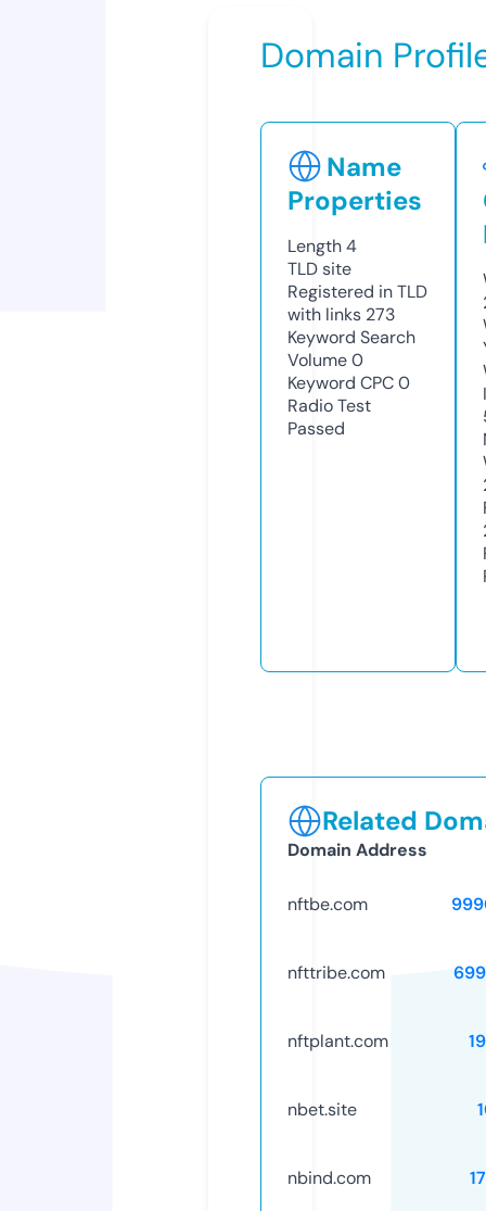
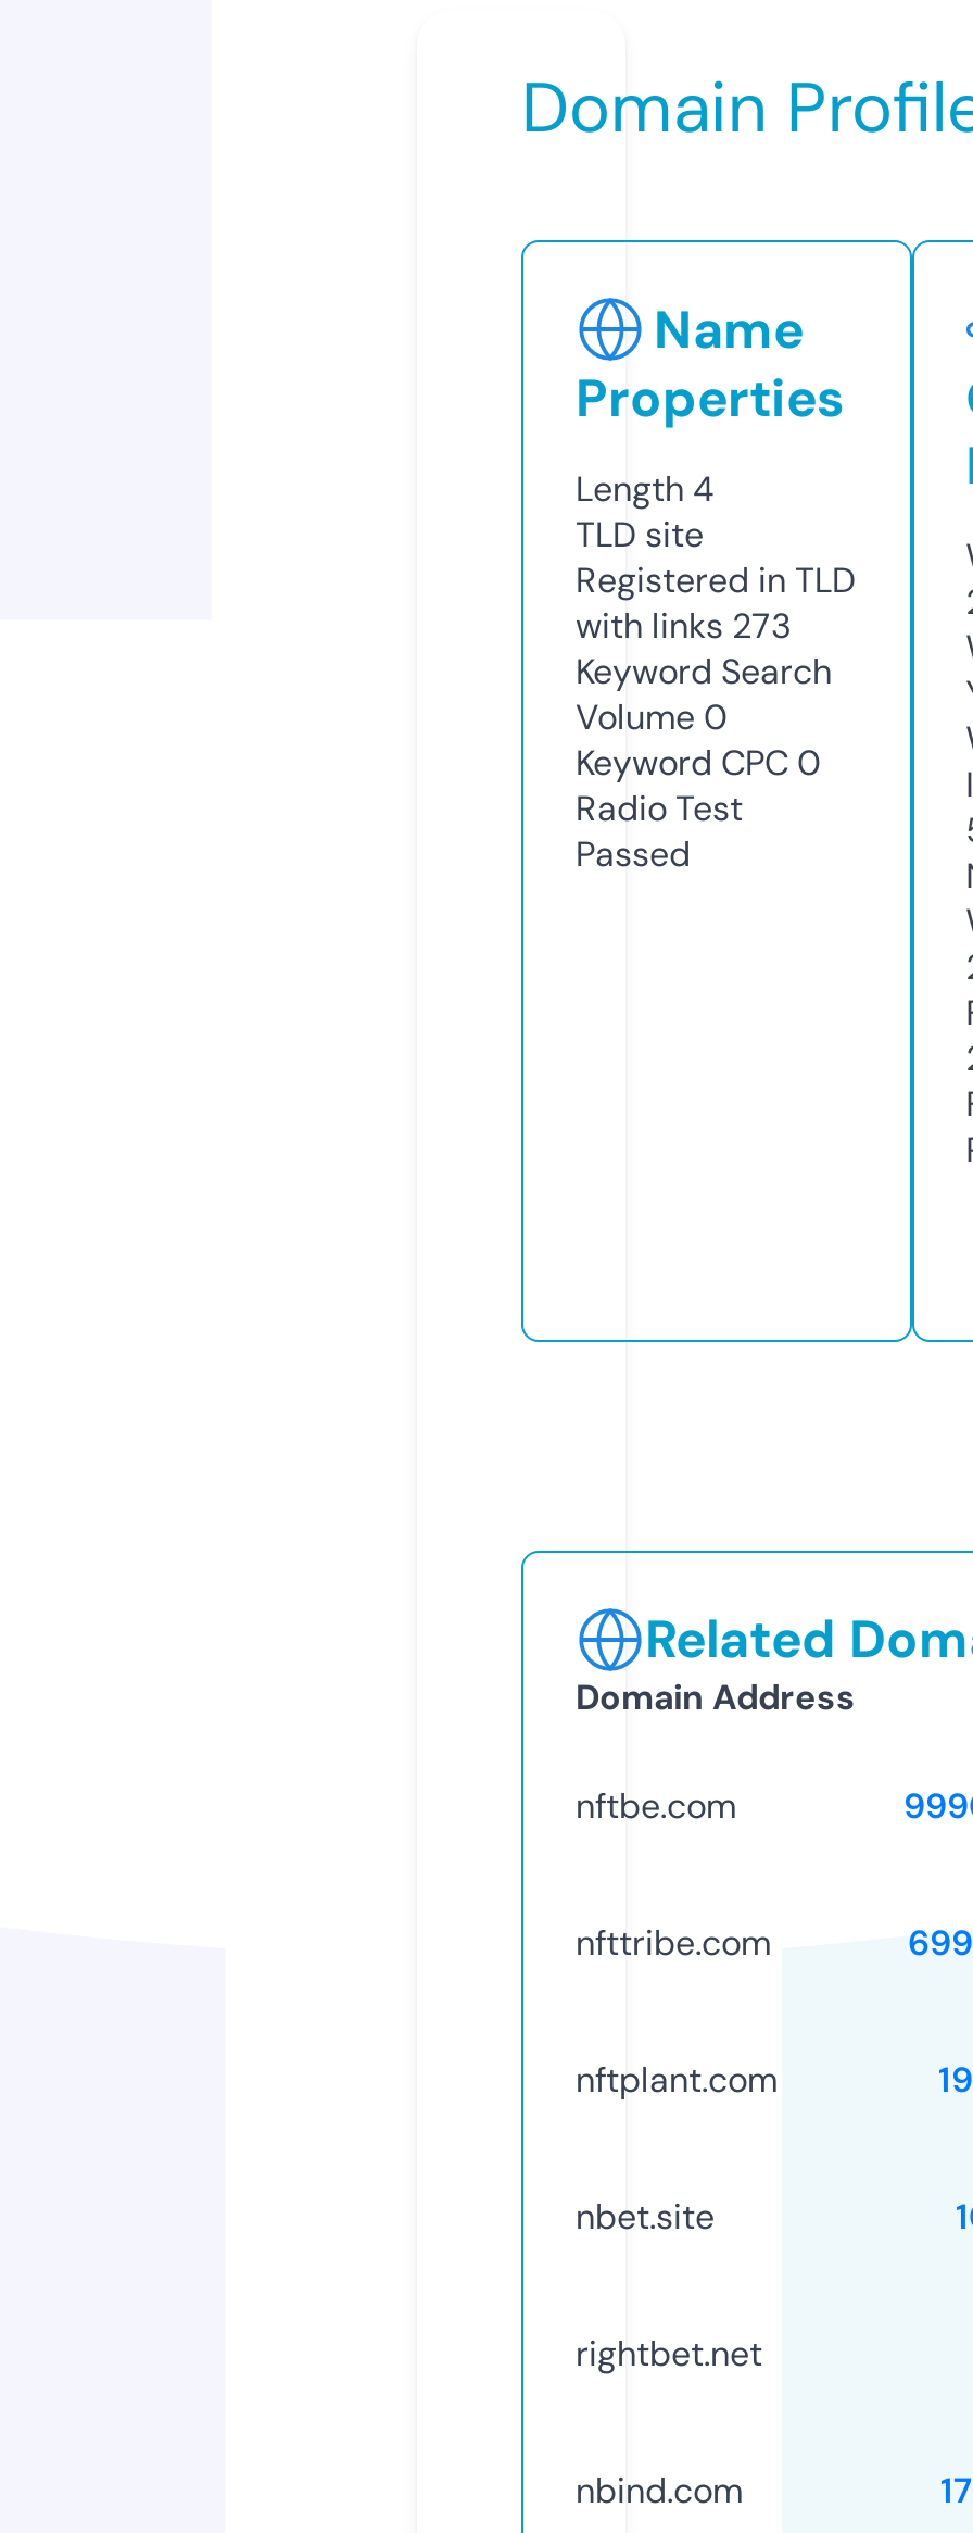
+ rightbet.net
